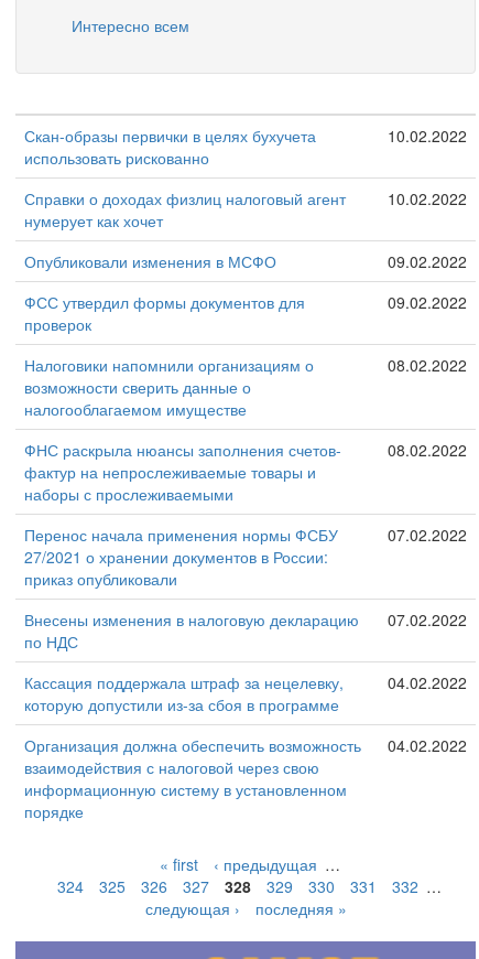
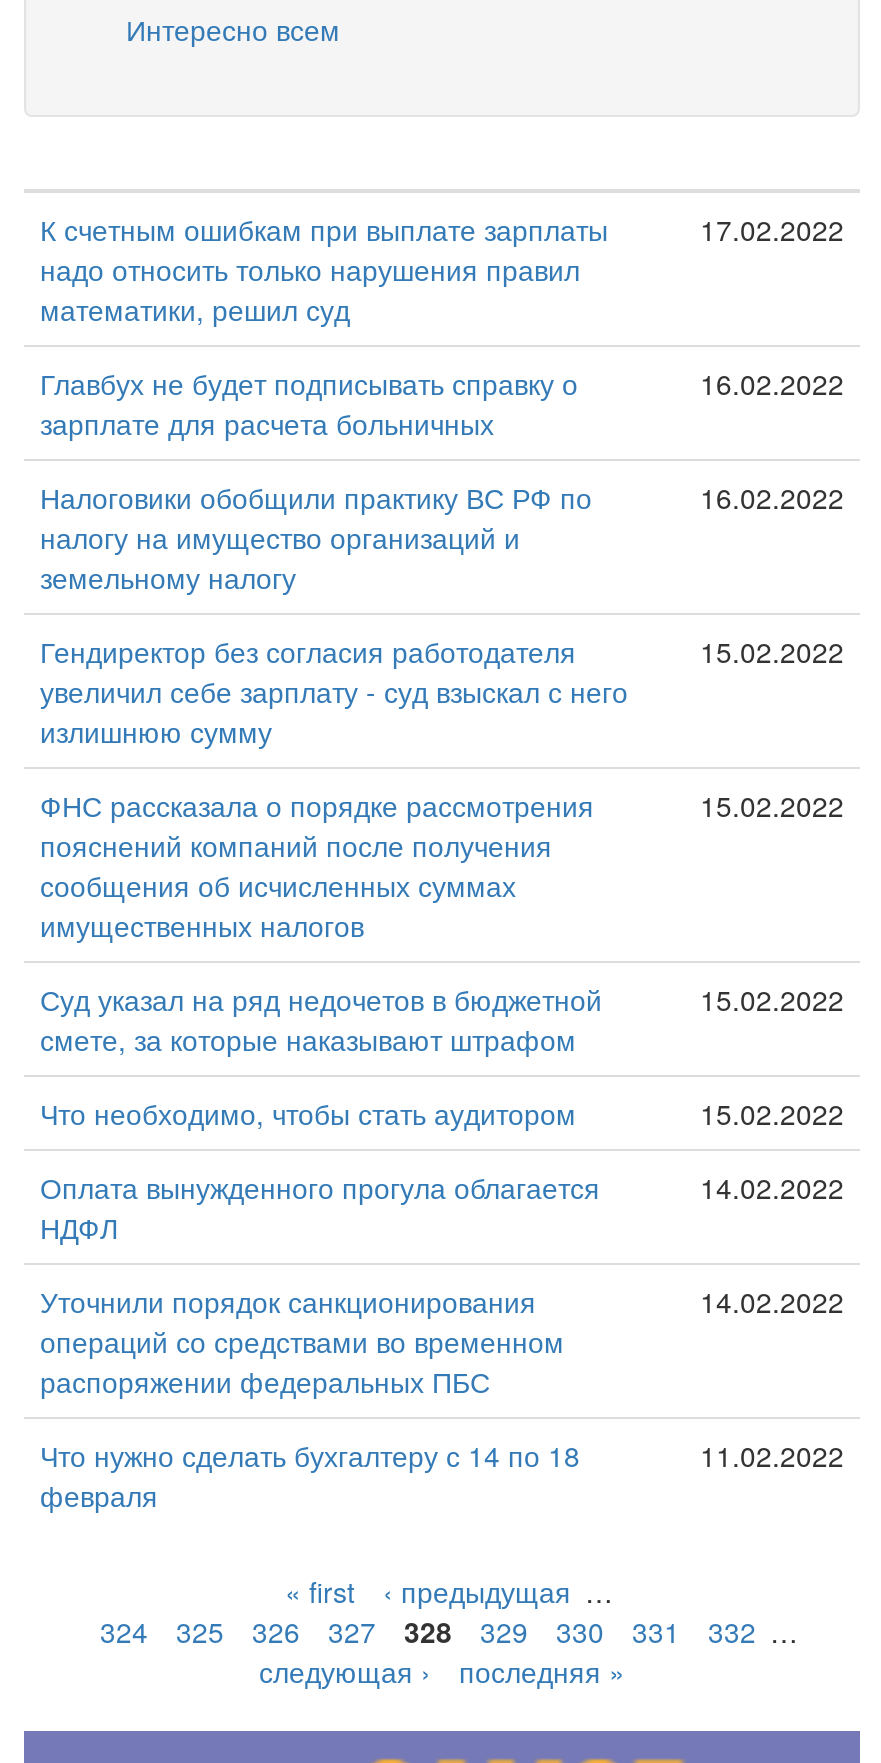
- Скан-образы первички в целях бухучета
- использовать рискованно
+ К счетным ошибкам при выплате зарплаты
+ надо относить только нарушения правил
+ математики, решил суд

- 10.02.2022
+ 17.02.2022

- Справки о доходах физлиц налоговый агент
- нумерует как хочет
+ Главбух не будет подписывать справку о
+ зарплате для расчета больничных

- 10.02.2022
+ 16.02.2022

- Опубликовали изменения в МСФО
- 09.02.2022
+ Налоговики обобщили практику ВС РФ по
+ налогу на имущество организаций и
+ земельному налогу

- ФСС утвердил формы документов для
- проверок
+ 16.02.2022

- 09.02.2022
+ Гендиректор без согласия работодателя
+ увеличил себе зарплату - суд взыскал с него
+ излишнюю сумму

- Налоговики напомнили организациям о
- возможности сверить данные о
- налогооблагаемом имуществе
+ 15.02.2022

- 08.02.2022
+ ФНС рассказала о порядке рассмотрения
+ пояснений компаний после получения
+ сообщения об исчисленных суммах
+ имущественных налогов

- ФНС раскрыла нюансы заполнения счетов-
- фактур на непрослеживаемые товары и
- наборы с прослеживаемыми
+ 15.02.2022

- 08.02.2022
+ Суд указал на ряд недочетов в бюджетной
+ смете, за которые наказывают штрафом

- Перенос начала применения нормы ФСБУ
- 27/2021 о хранении документов в России:
- приказ опубликовали
+ 15.02.2022

- 07.02.2022
+ Что необходимо, чтобы стать аудитором
+ 15.02.2022

- Внесены изменения в налоговую декларацию
- по НДС
+ Оплата вынужденного прогула облагается
+ НДФЛ

- 07.02.2022
+ 14.02.2022

- Кассация поддержала штраф за нецелевку,
- которую допустили из-за сбоя в программе
+ Уточнили порядок санкционирования
+ операций со средствами во временном
+ распоряжении федеральных ПБС

- 04.02.2022
+ 14.02.2022

- Организация должна обеспечить возможность
- взаимодействия с налоговой через свою
- информационную систему в установленном
- порядке
+ Что нужно сделать бухгалтеру с 14 по 18
+ февраля

- 04.02.2022
+ 11.02.2022
